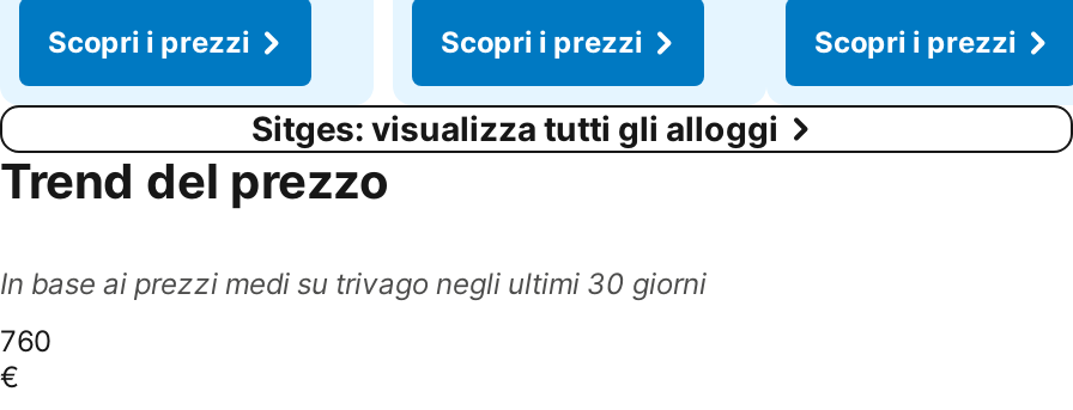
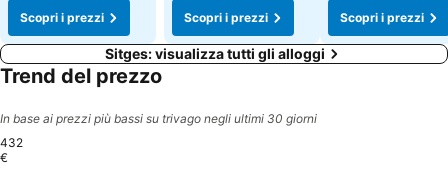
- In base ai prezzi medi su trivago negli ultimi 30 giorni
+ In base ai prezzi più bassi su trivago negli ultimi 30 giorni

- 760
+ 432
